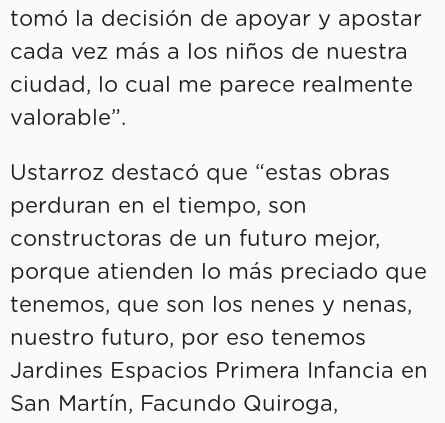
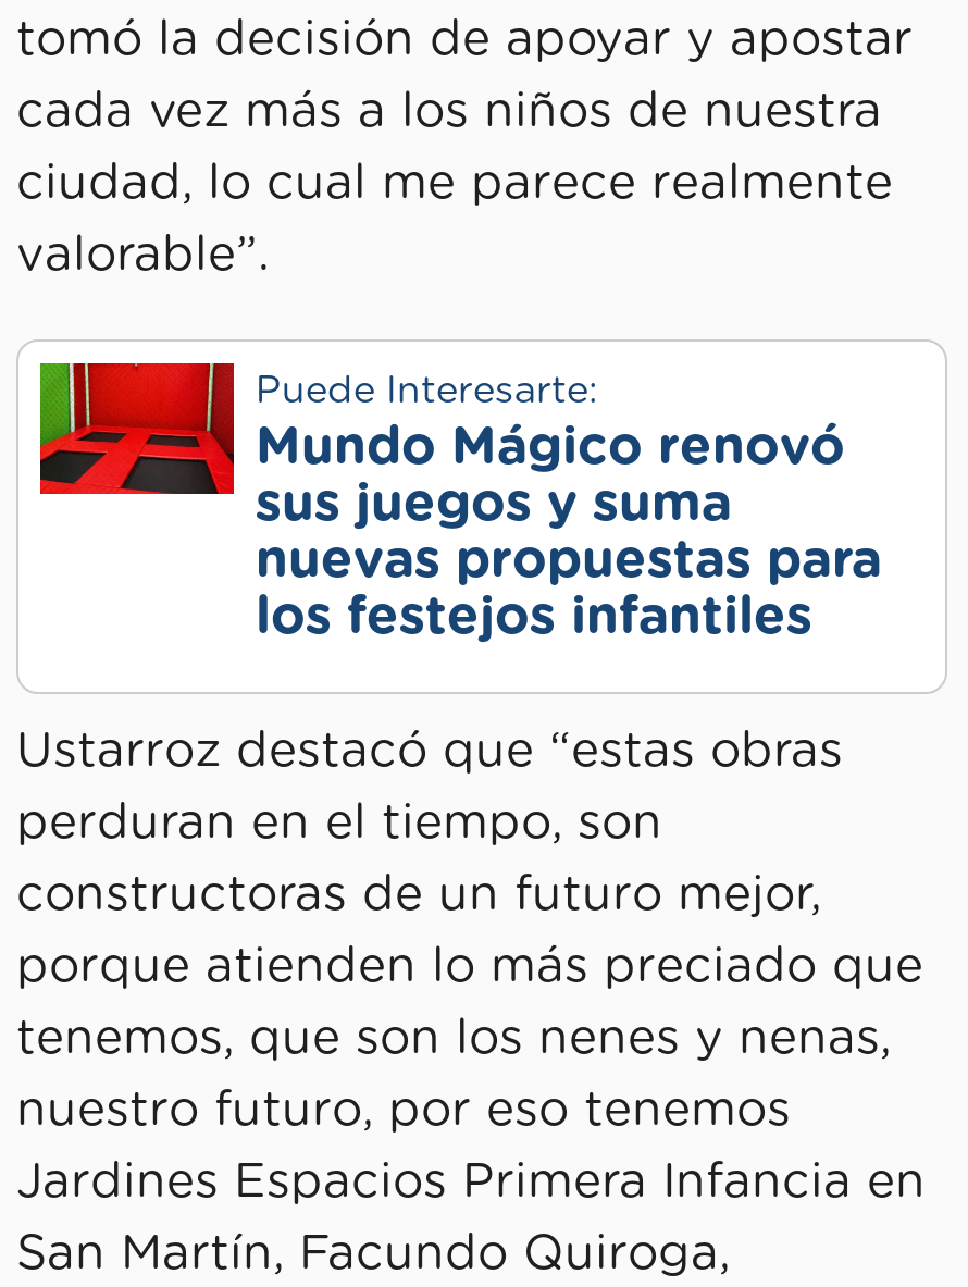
+ [image]
+ Puede Interesarte:
+ Mundo Mágico renovó
+ sus juegos y suma
+ nuevas propuestas para
+ los festejos infantiles
